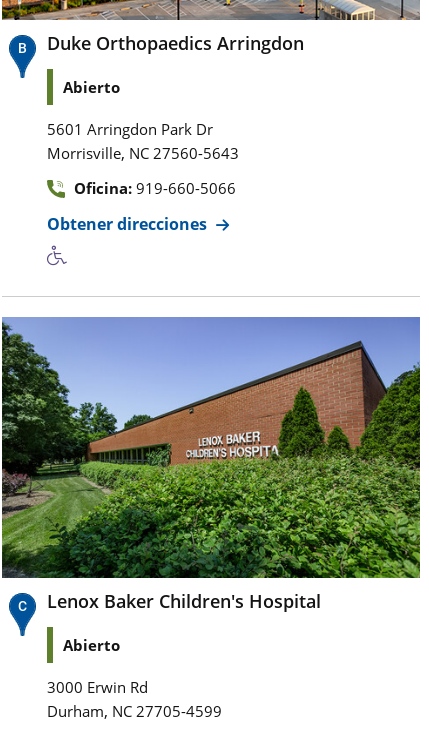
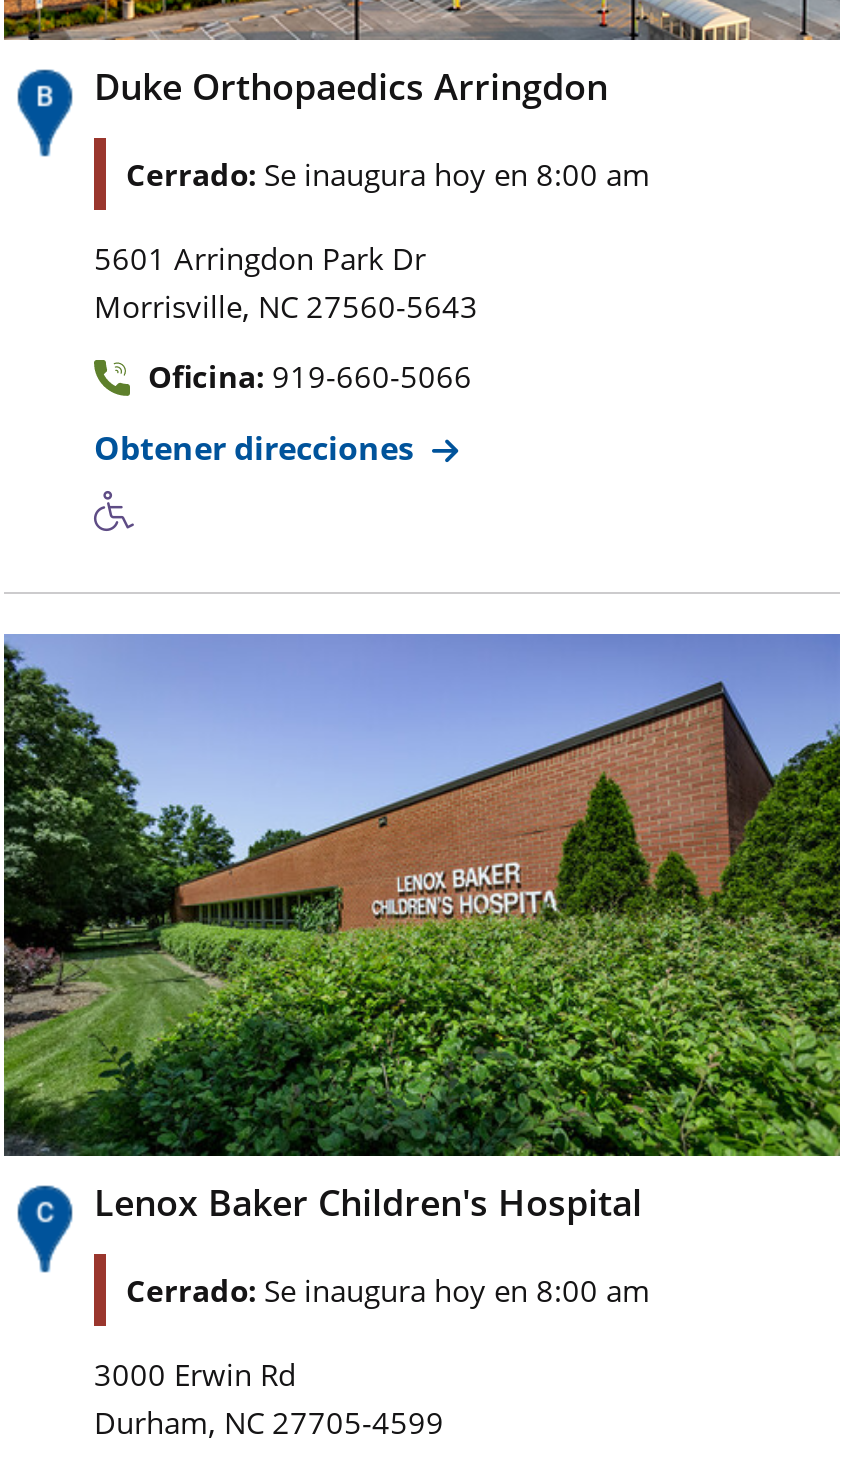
- Abierto
+ Cerrado: Se inaugura hoy en 8:00 am

- Abierto
+ Cerrado: Se inaugura hoy en 8:00 am
